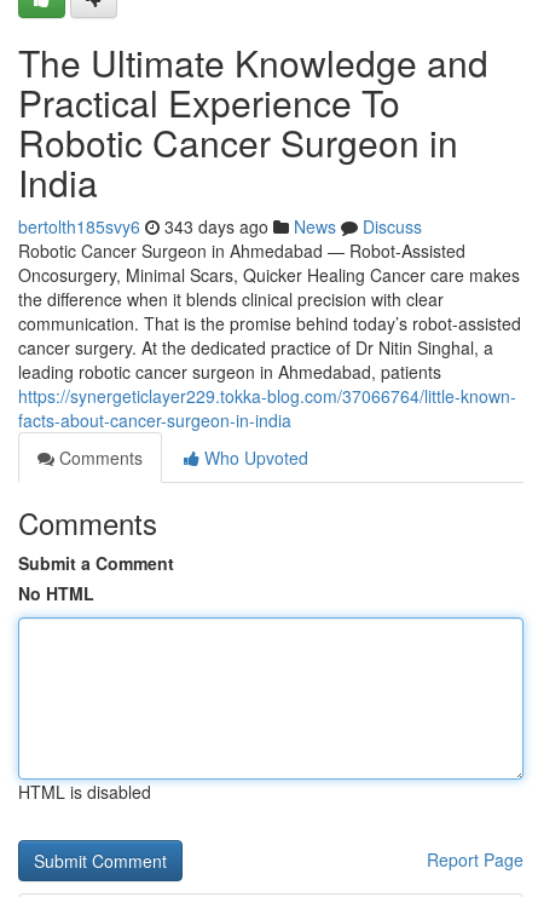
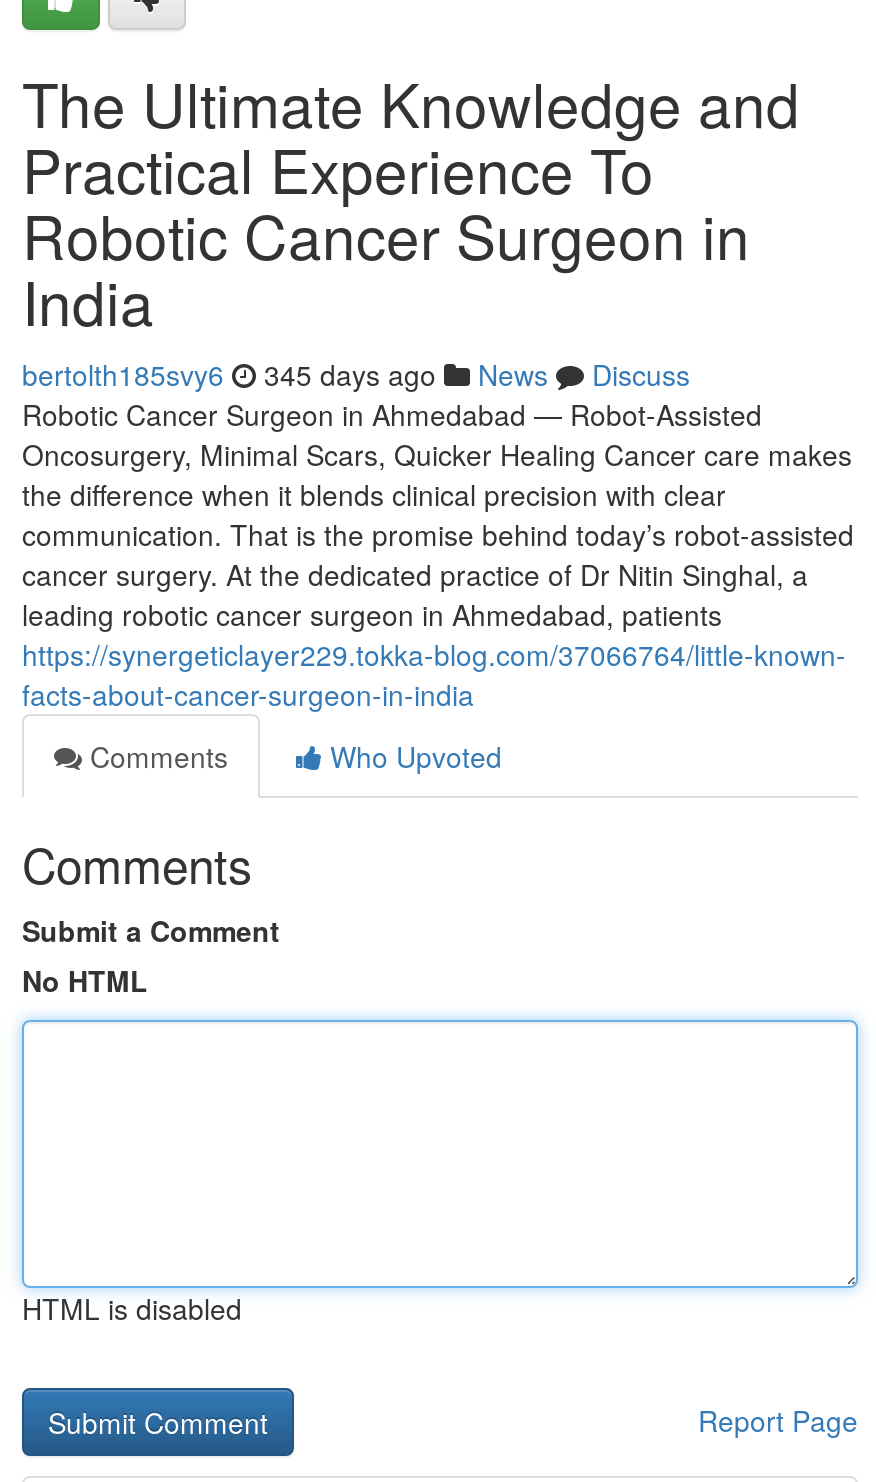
- bertolth185svy6 343 days ago News Discuss
+ bertolth185svy6 345 days ago News Discuss
